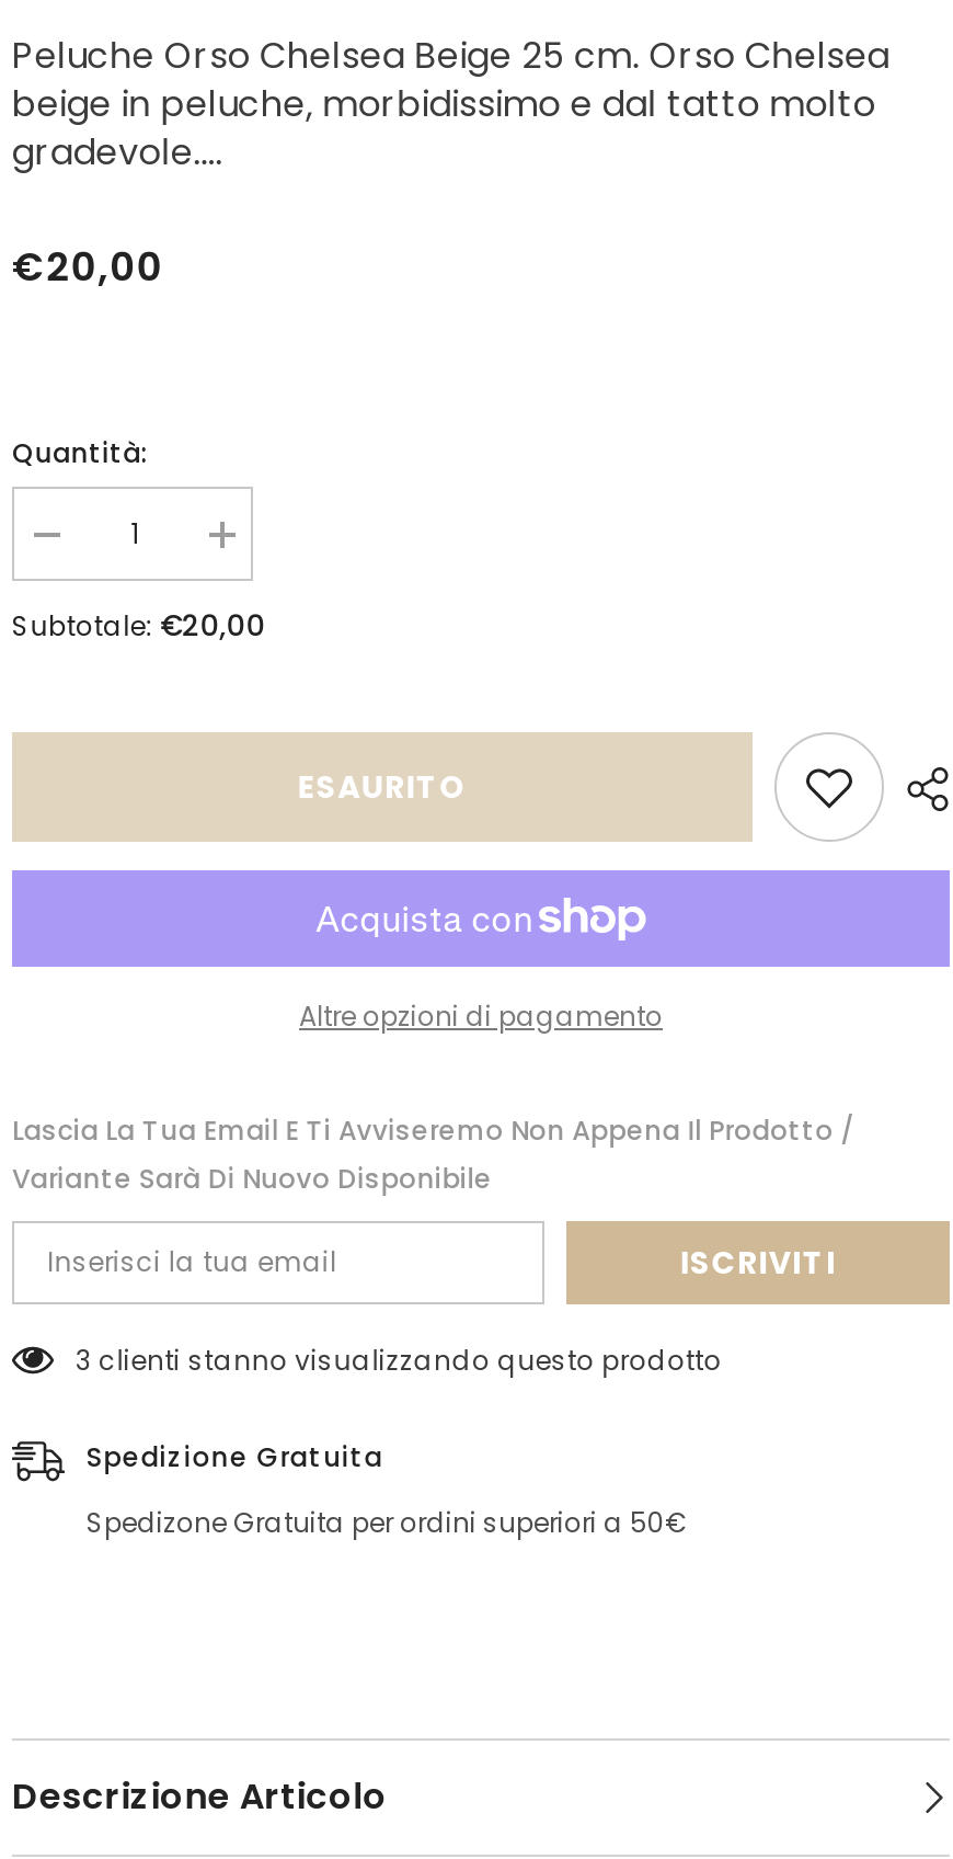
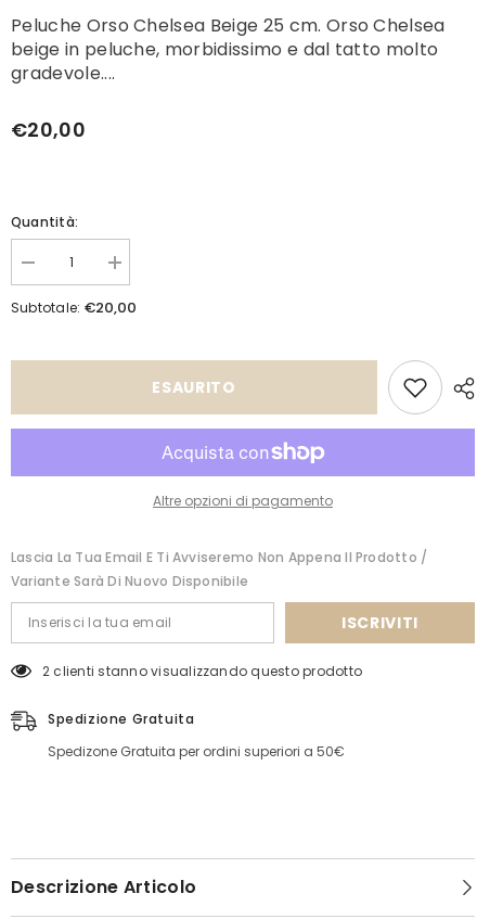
- 3 clienti stanno visualizzando questo prodotto
+ 2 clienti stanno visualizzando questo prodotto
